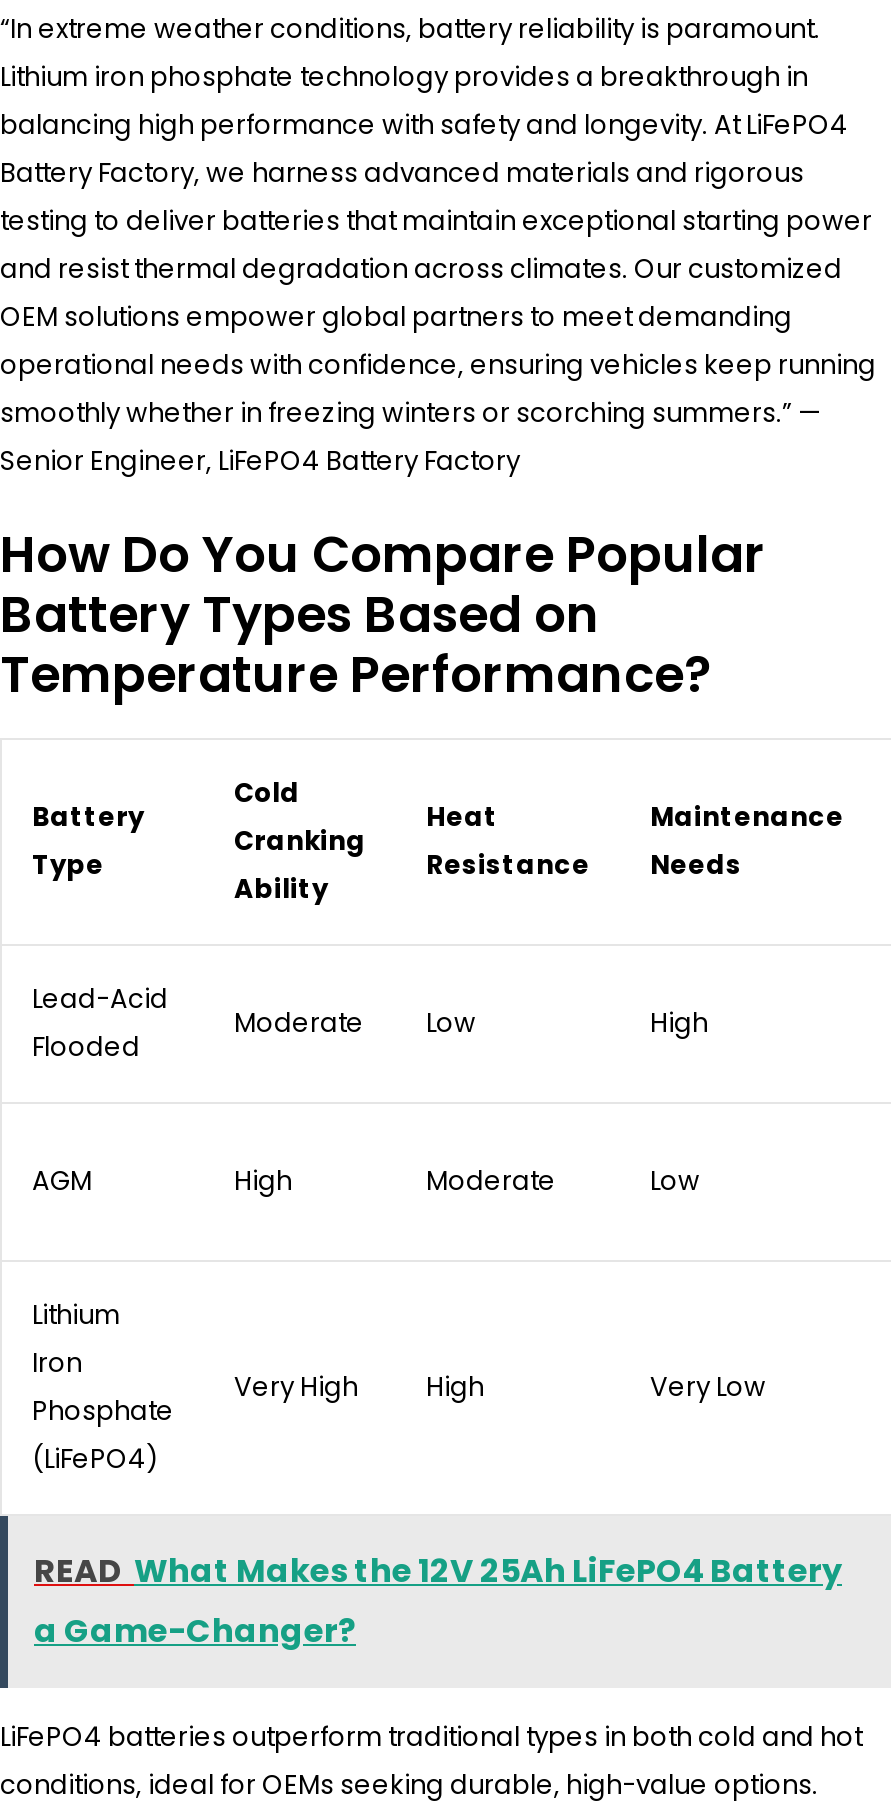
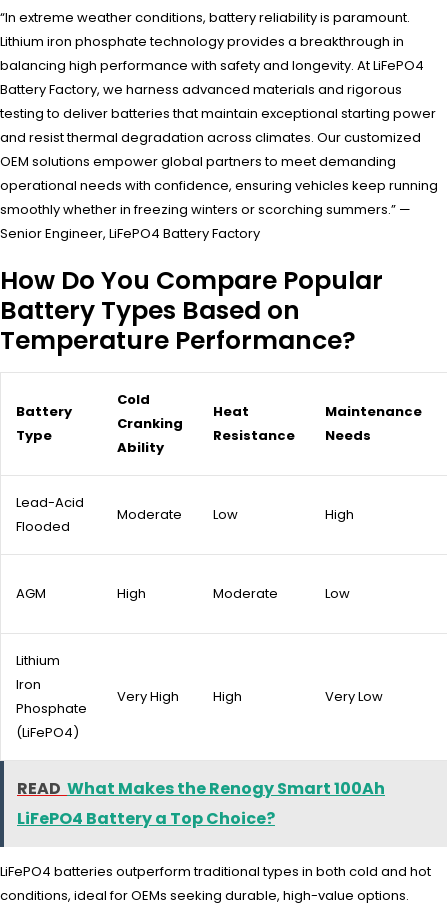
- READ What Makes the 12V 25Ah LiFePO4 Battery
- a Game-Changer?
+ READ What Makes the Renogy Smart 100Ah
+ LiFePO4 Battery a Top Choice?
